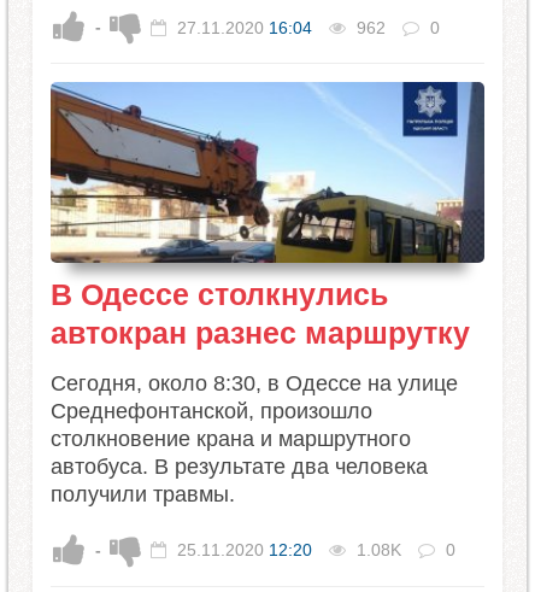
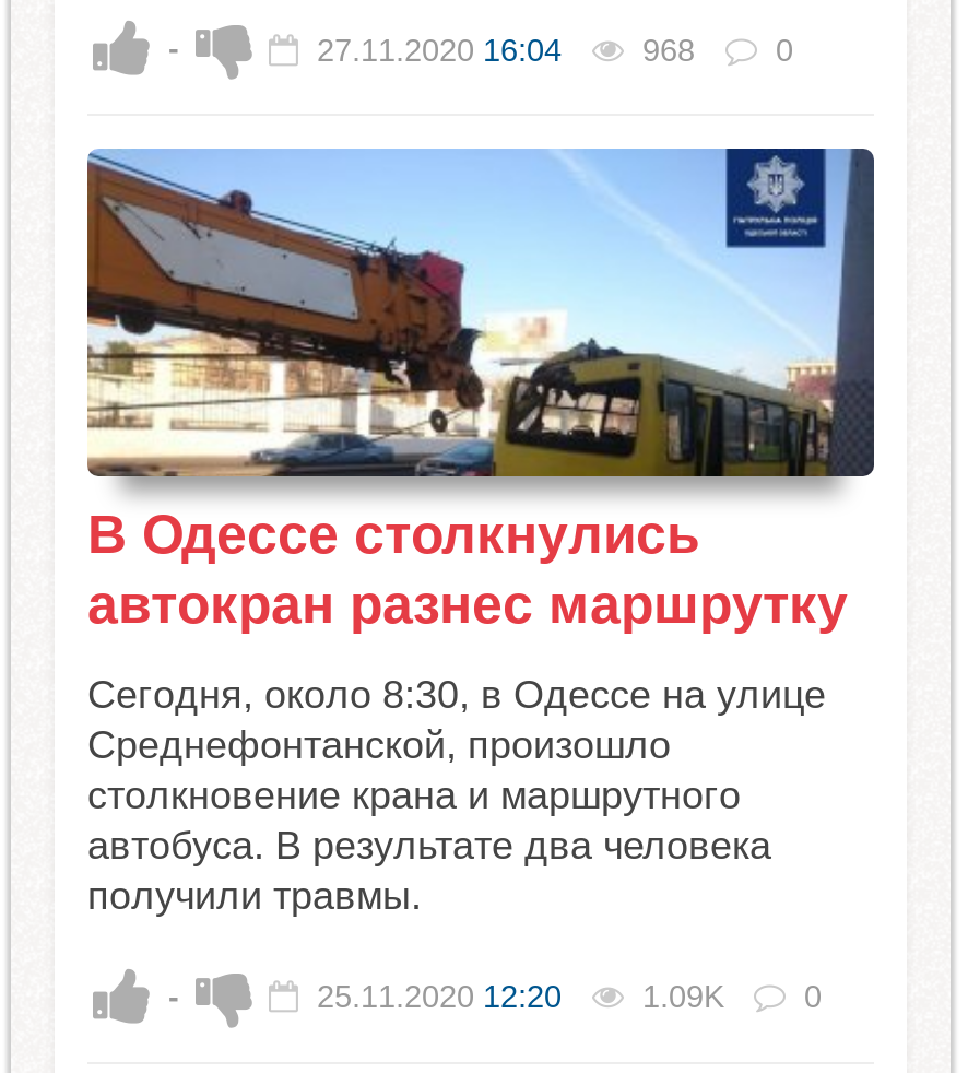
- 962
+ 968

- 1.08K
+ 1.09K
